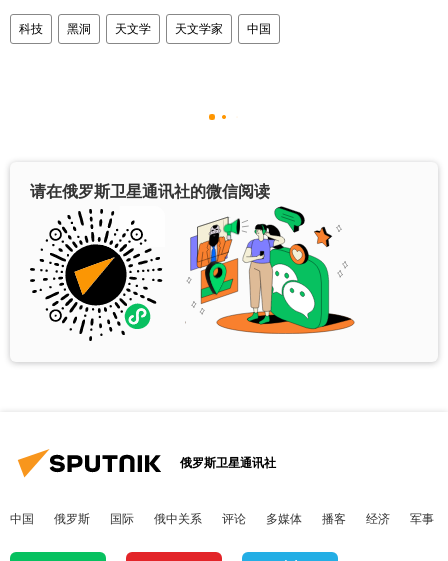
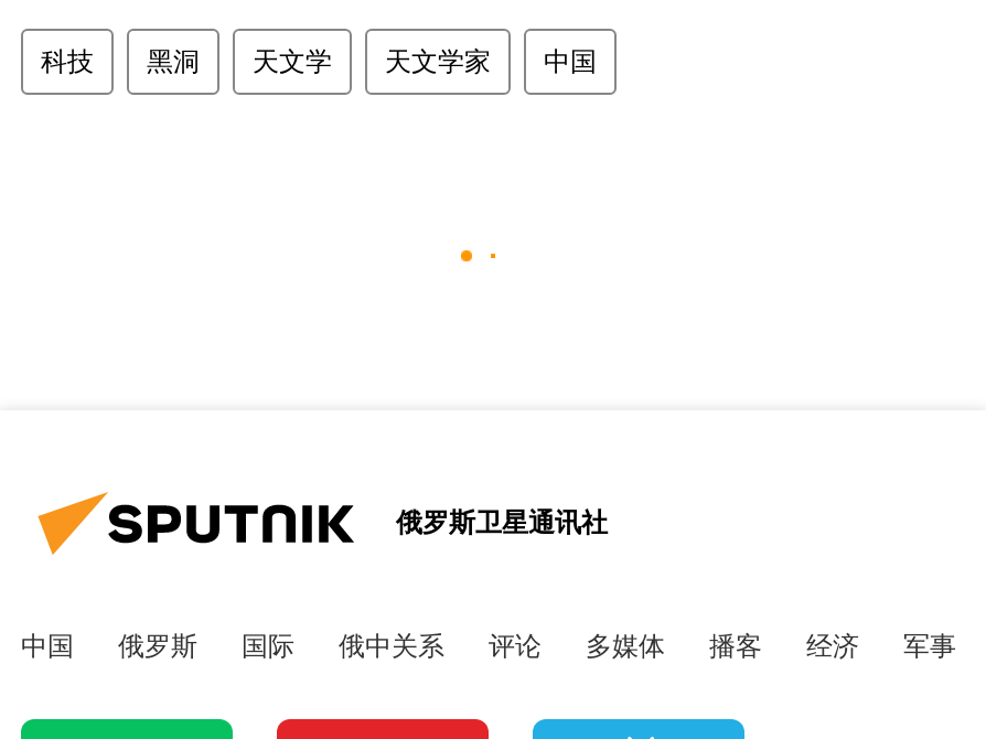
- 请在俄罗斯卫星通讯社的微信阅读

- [image]

- [image]
